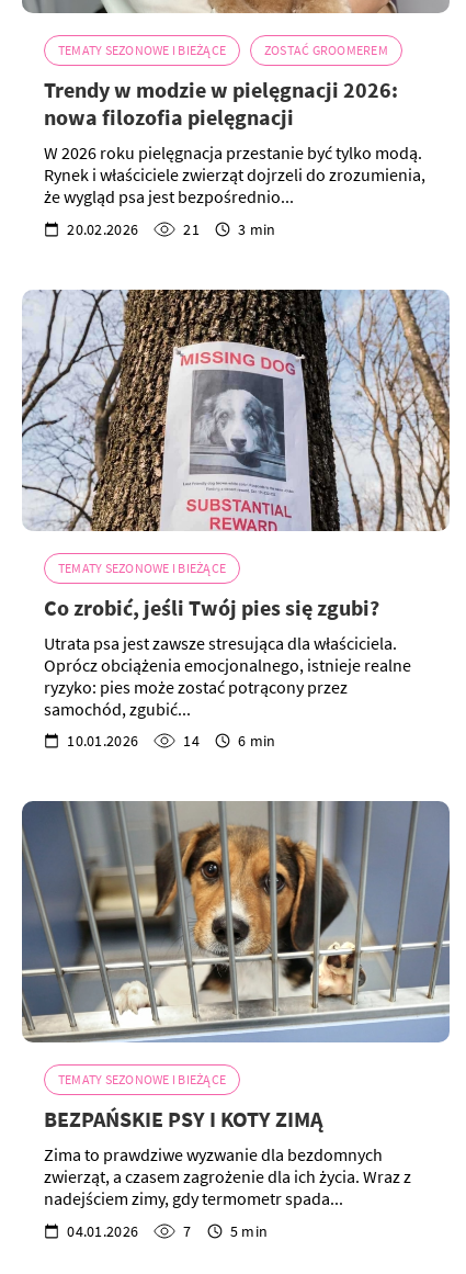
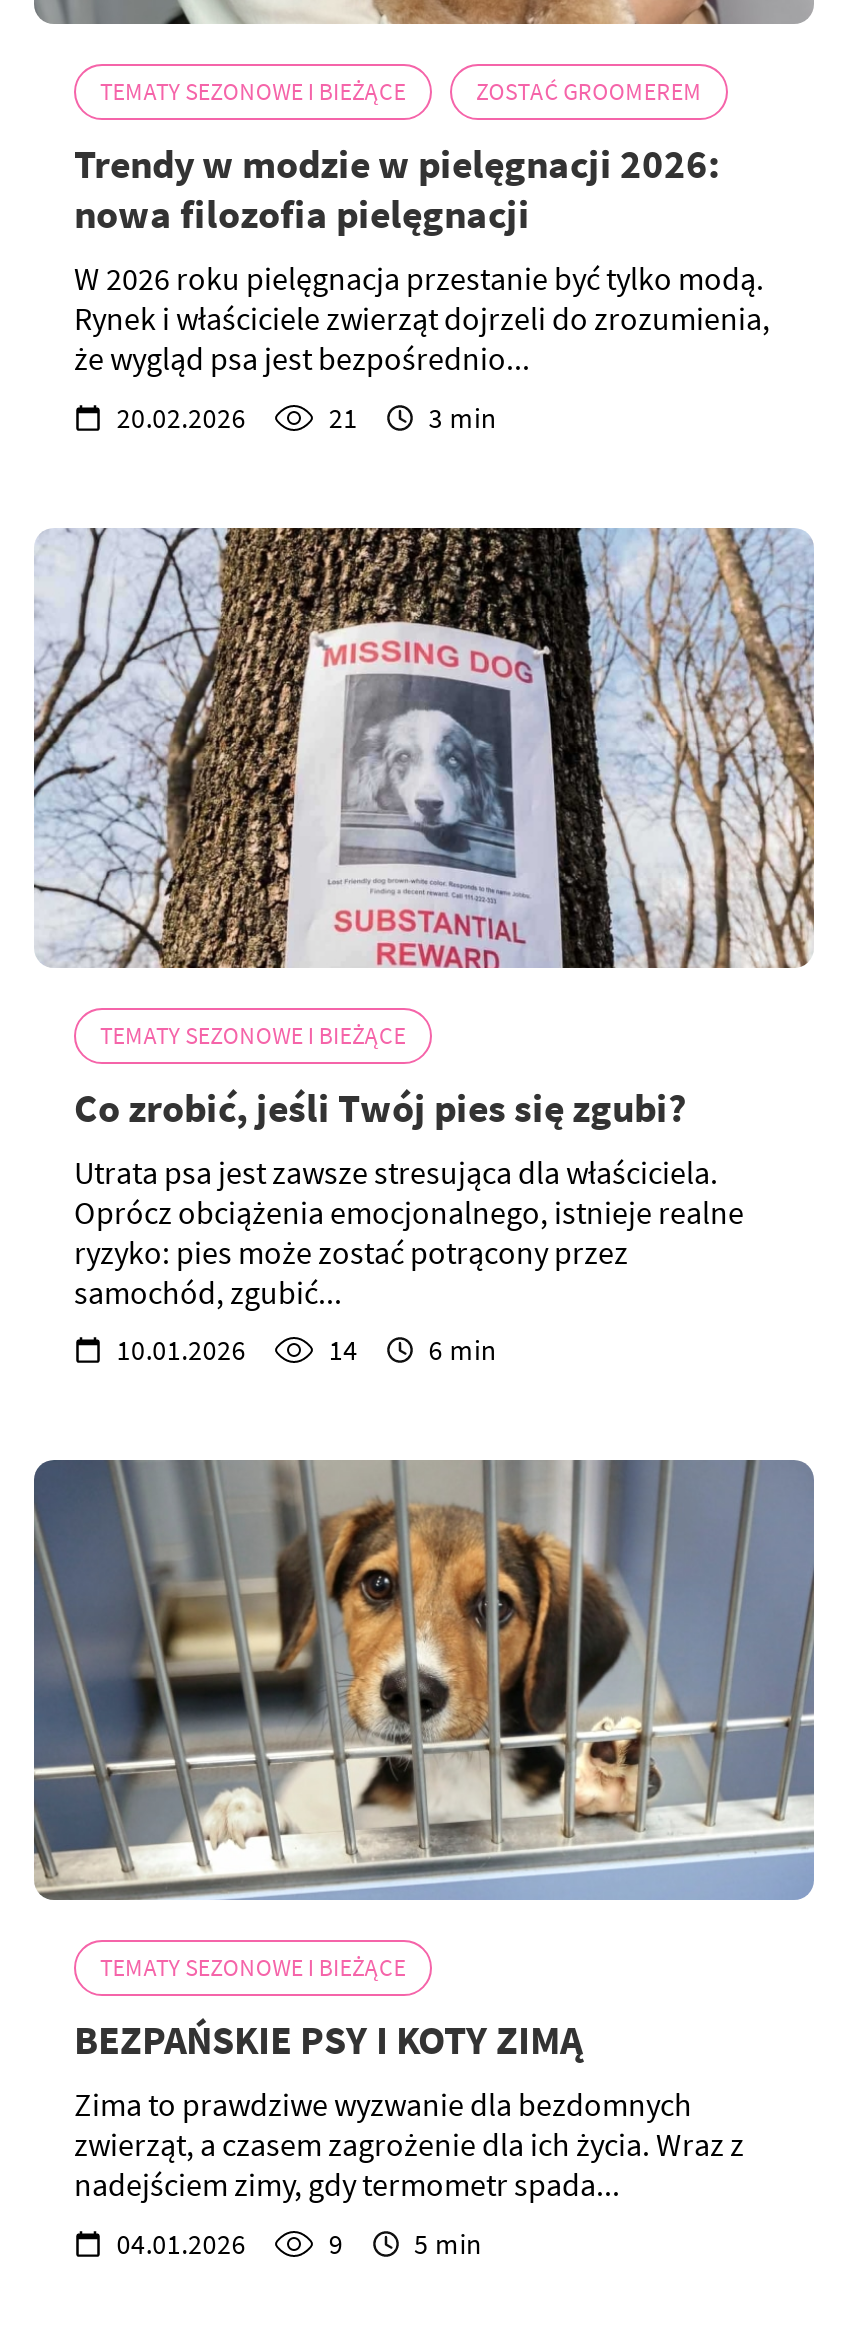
- 7 5 min
+ 9 5 min
